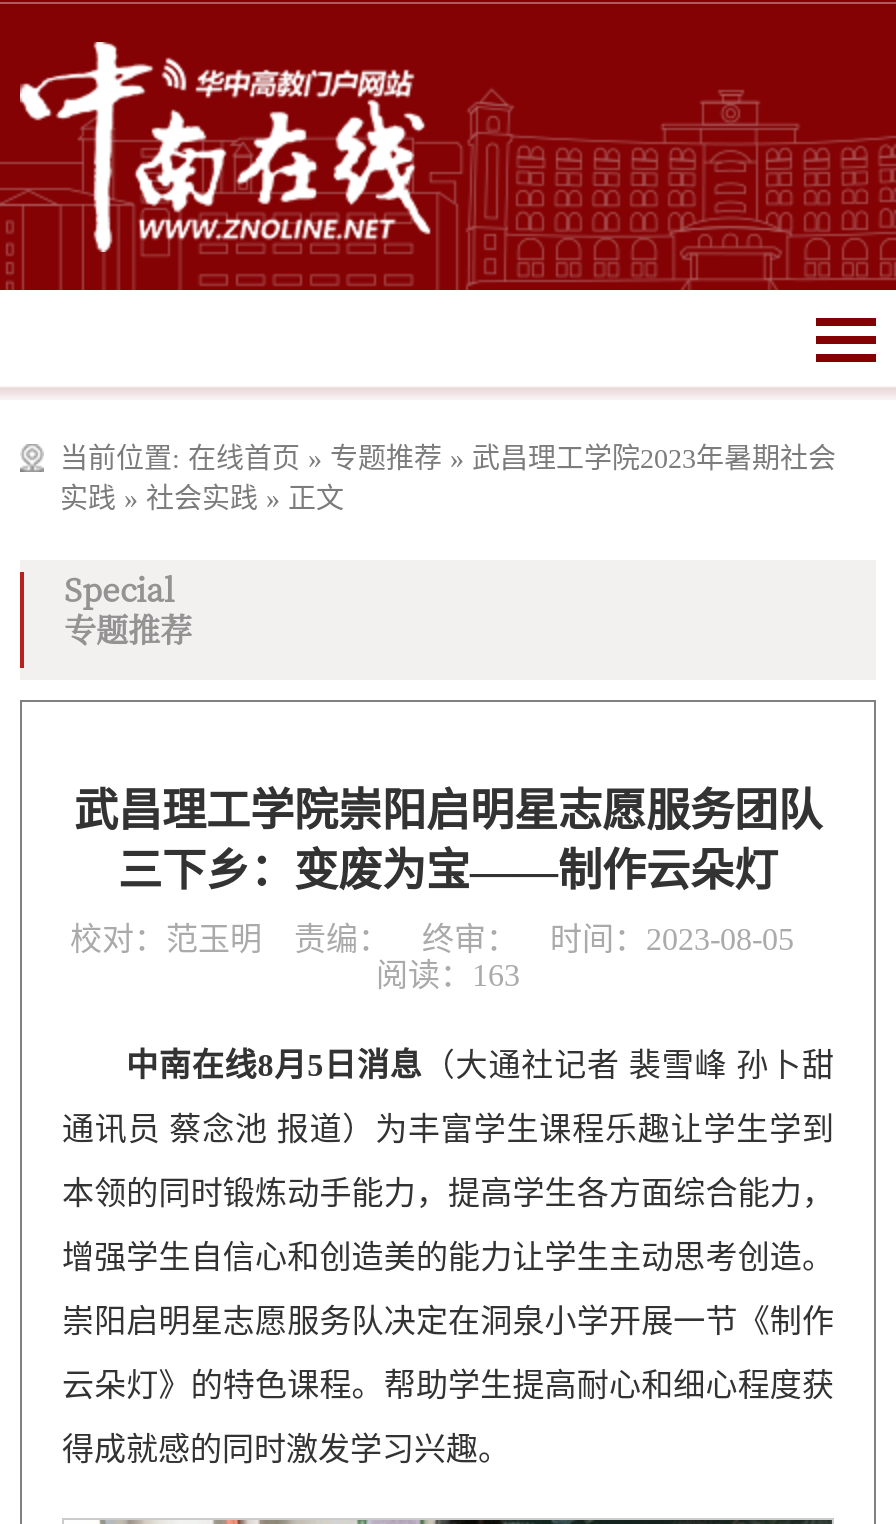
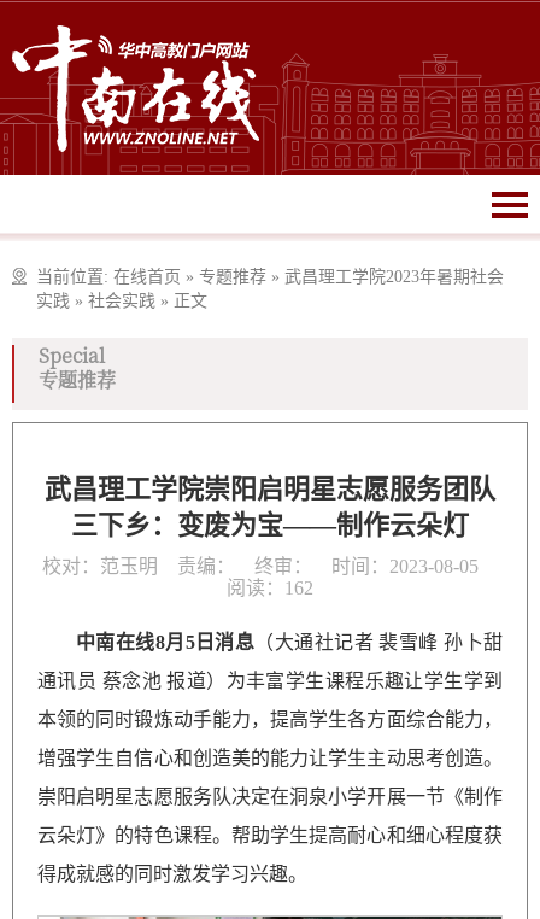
- 阅读：163
+ 阅读：162
